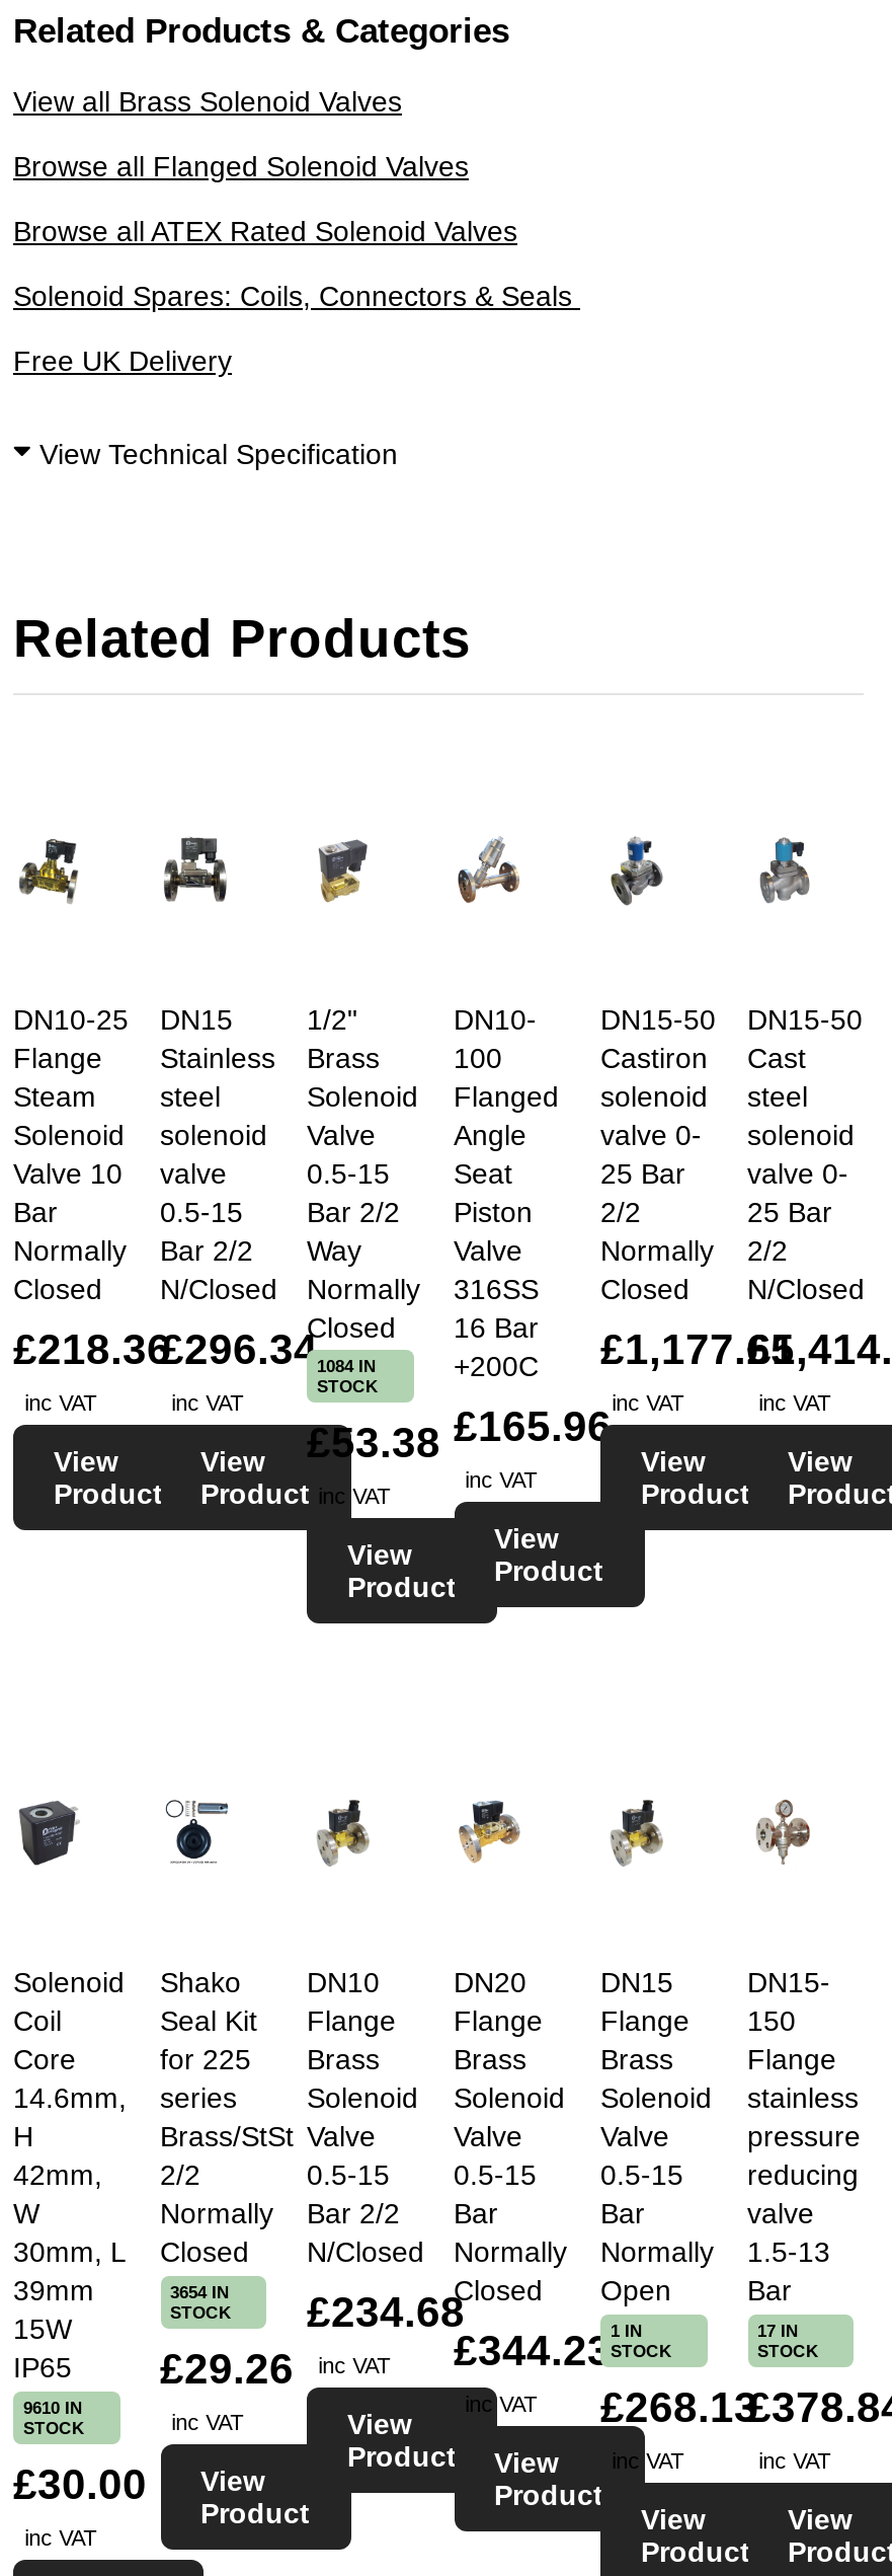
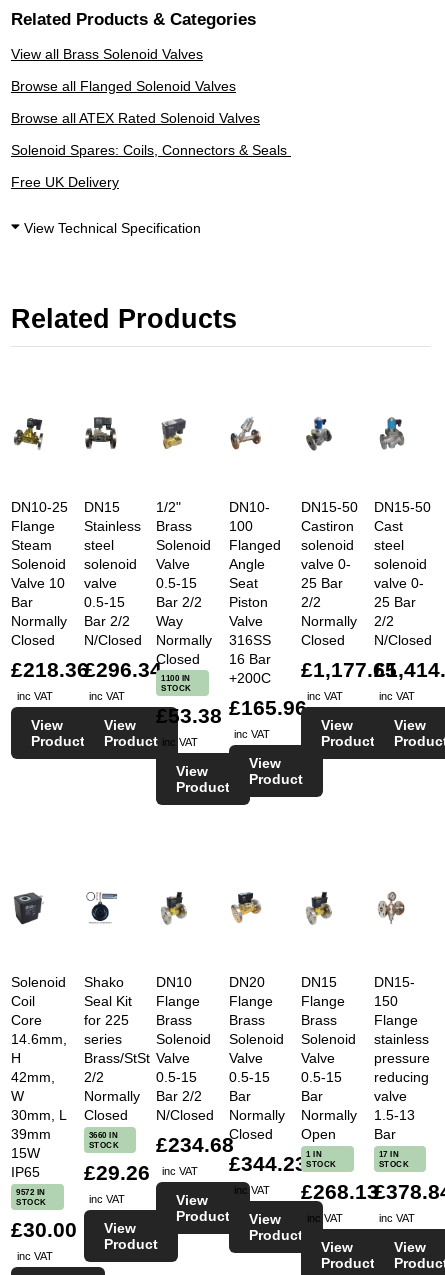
- 1084 IN
+ 1100 IN

- 3654 IN
+ 3660 IN

- 9610 IN
+ 9572 IN
